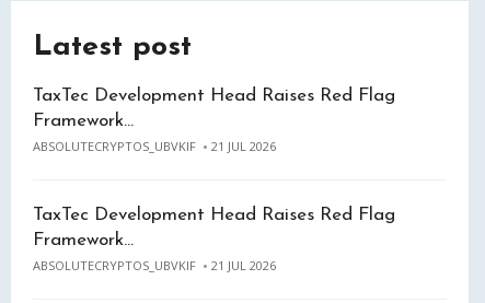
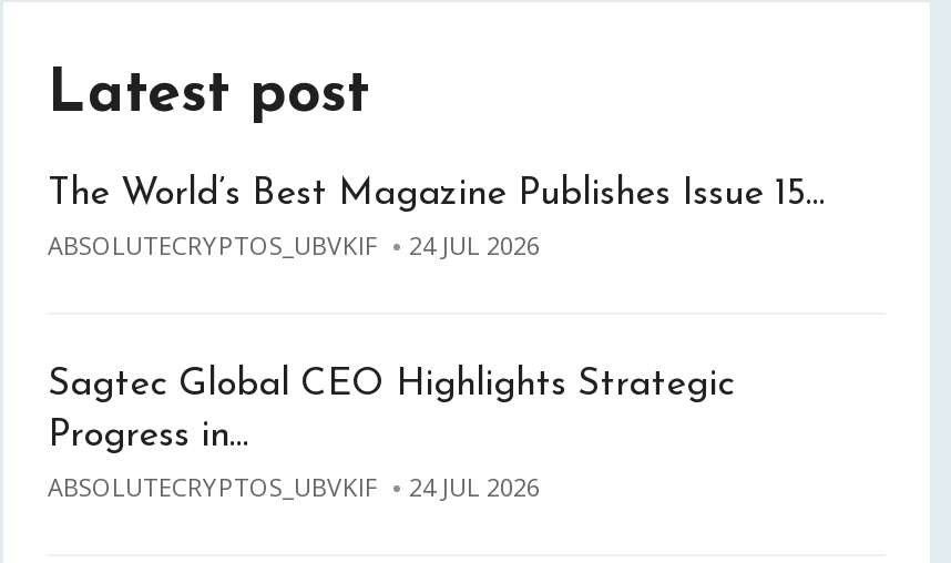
- TaxTec Development Head Raises Red Flag
- Framework…
+ The World’s Best Magazine Publishes Issue 15…

- ABSOLUTECRYPTOS_UBVKIF 21 JUL 2026
+ ABSOLUTECRYPTOS_UBVKIF 24 JUL 2026

- TaxTec Development Head Raises Red Flag
- Framework…
+ Sagtec Global CEO Highlights Strategic
+ Progress in…

- ABSOLUTECRYPTOS_UBVKIF 21 JUL 2026
+ ABSOLUTECRYPTOS_UBVKIF 24 JUL 2026
